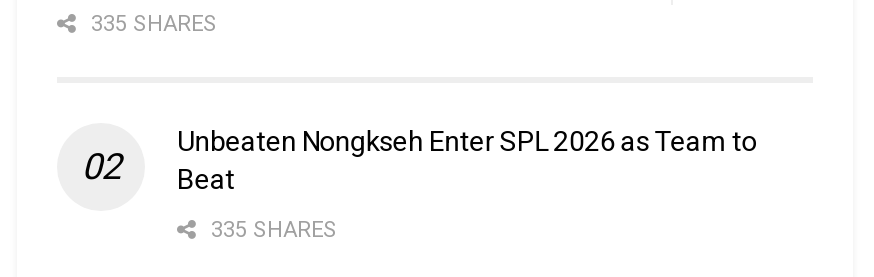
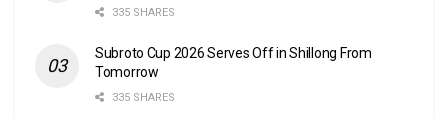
- Unbeaten Nongkseh Enter SPL 2026 as Team to
- Beat
+ Subroto Cup 2026 Serves Off in Shillong From
+ Tomorrow
